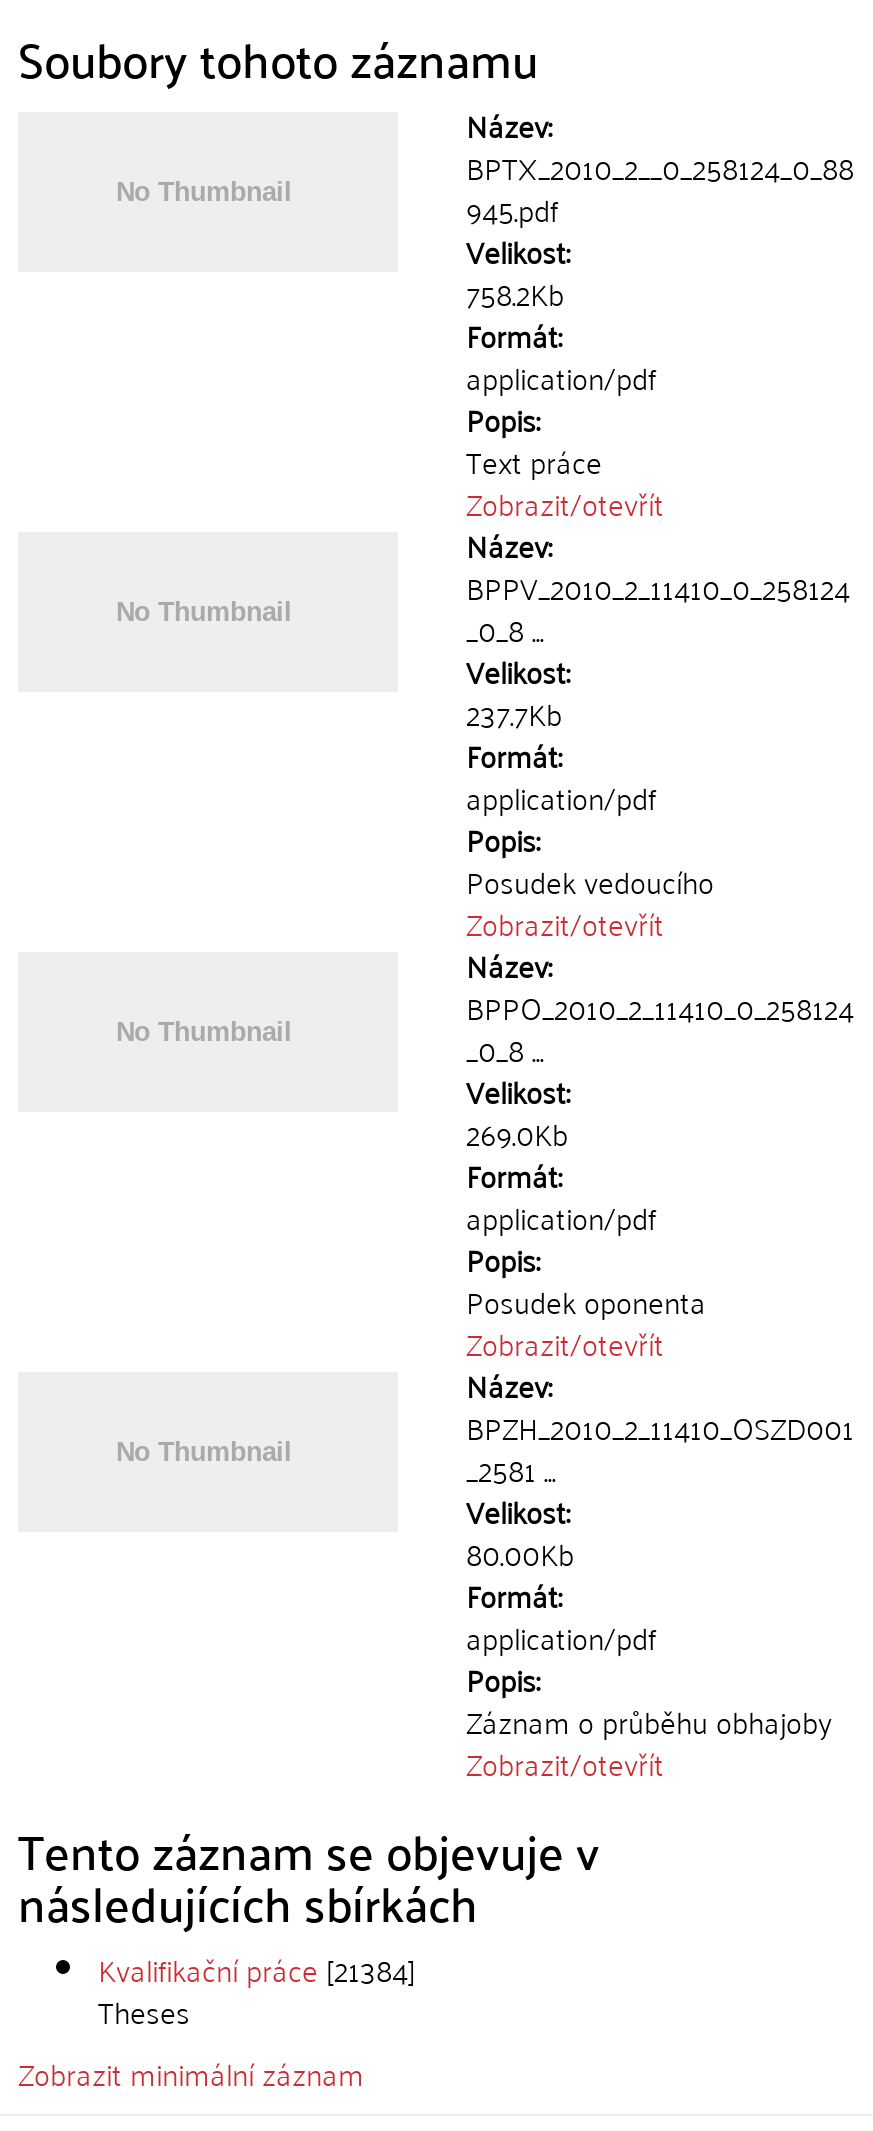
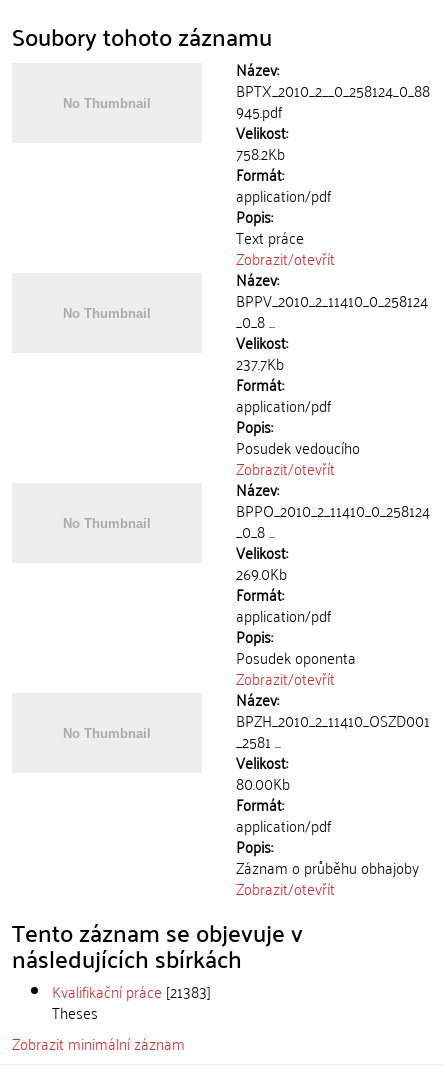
- Kvalifikační práce [21384]
+ Kvalifikační práce [21383]
